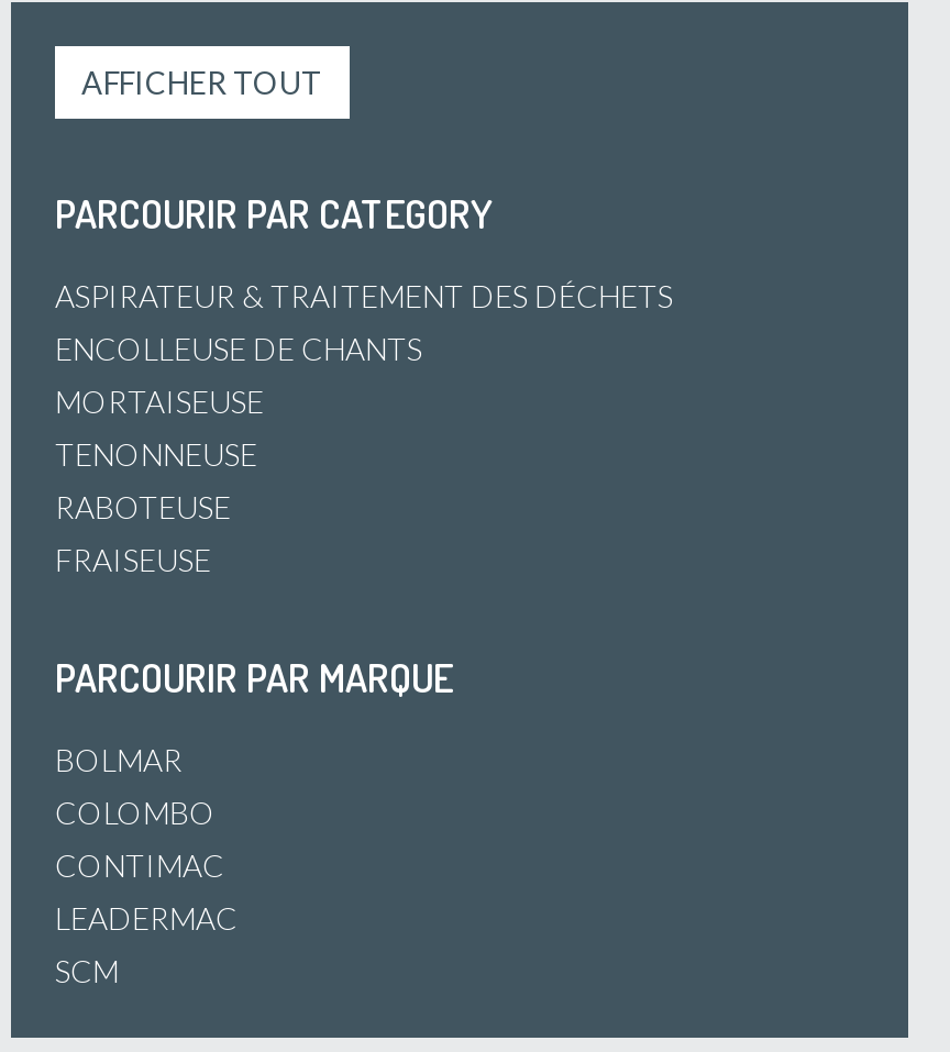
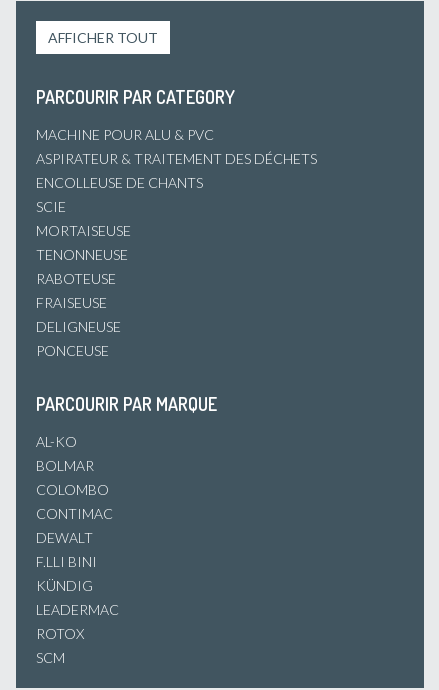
+ MACHINE POUR ALU & PVC

+ SCIE

+ DELIGNEUSE
+ PONCEUSE

+ AL-KO

+ DEWALT
+ F.LLI BINI
+ KÜNDIG

+ ROTOX
